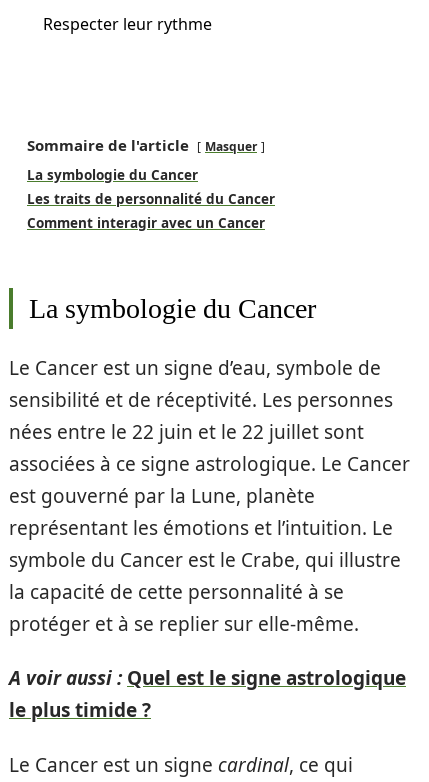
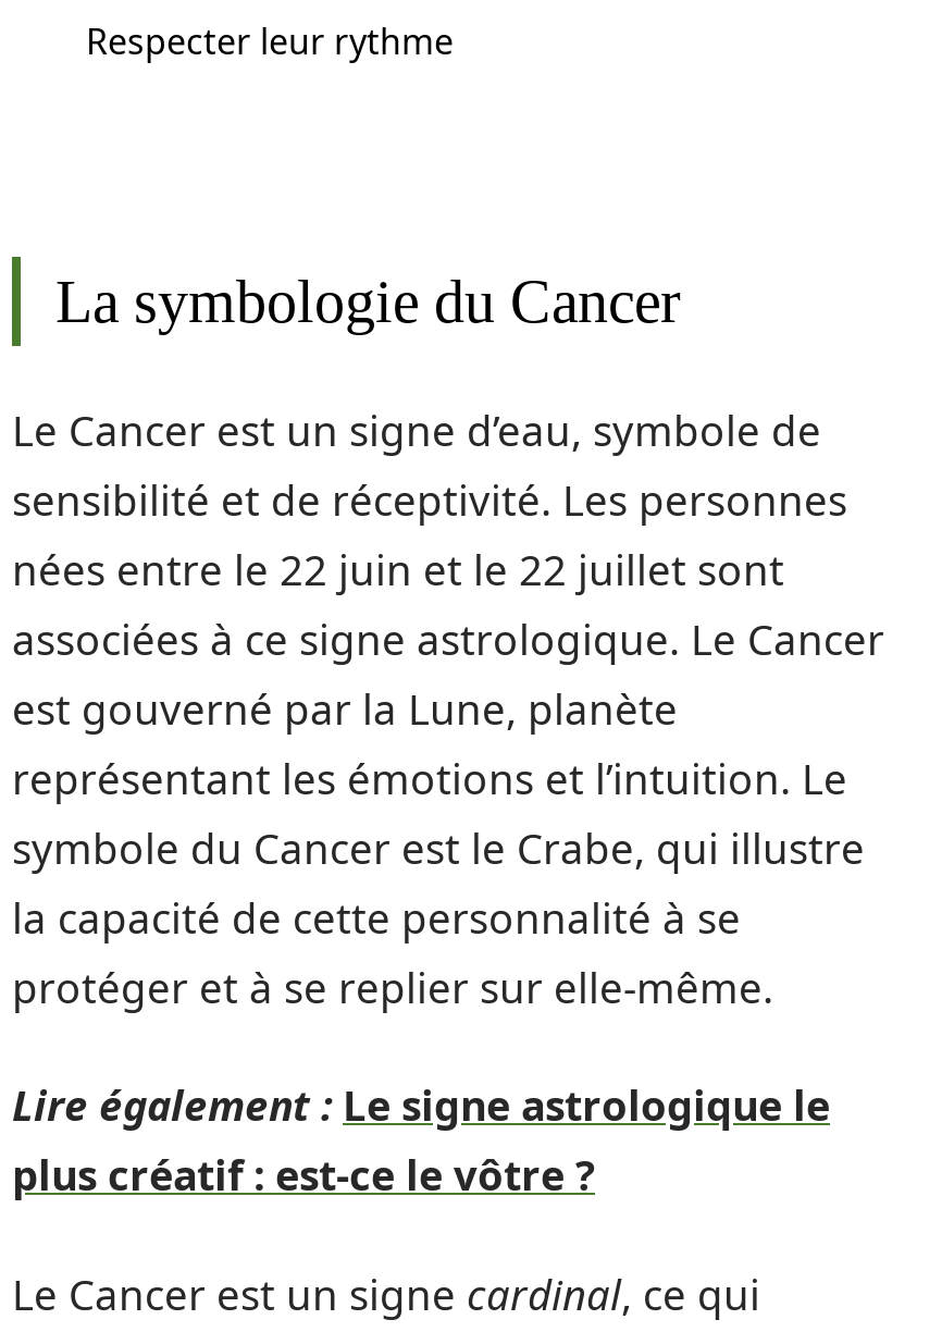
- Sommaire de l'article
- Masquer
- La symbologie du Cancer
- Les traits de personnalité du Cancer
- Comment interagir avec un Cancer

- A voir aussi : Quel est le signe astrologique
- le plus timide ?
+ Lire également : Le signe astrologique le
+ plus créatif : est-ce le vôtre ?
